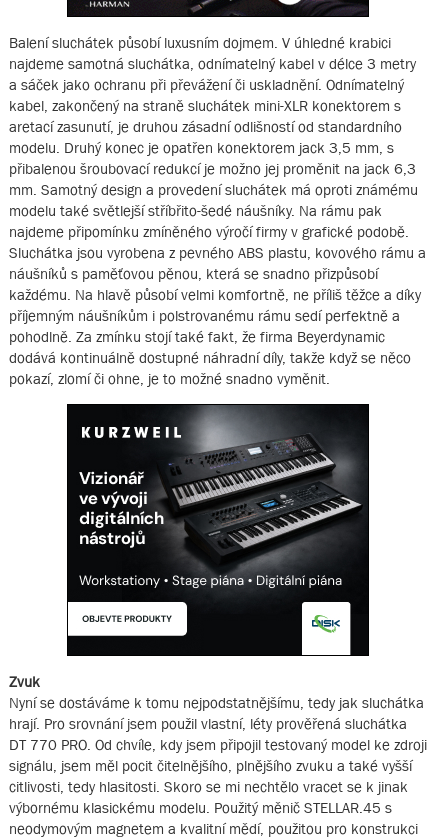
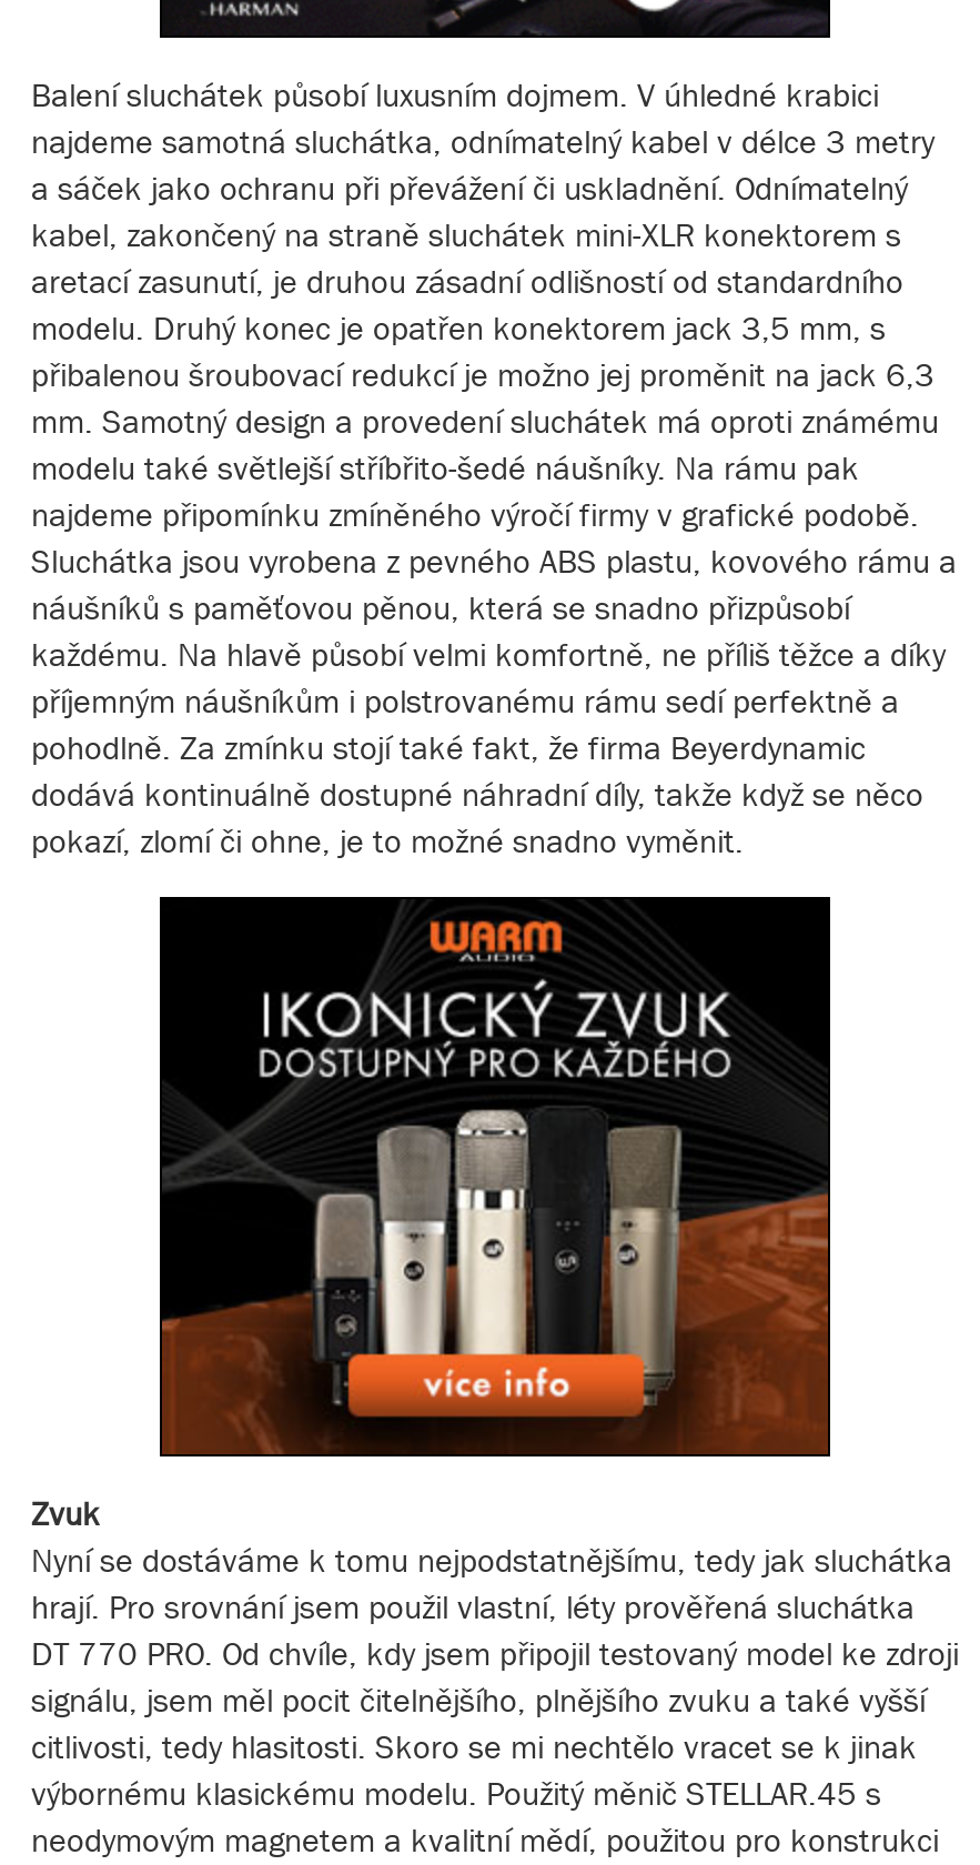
- [image]
+ [image]
